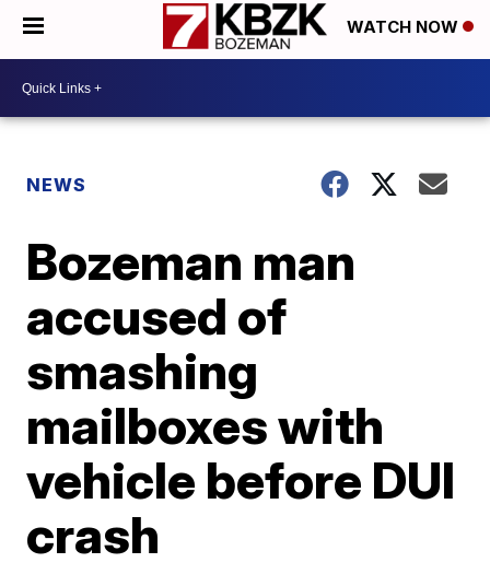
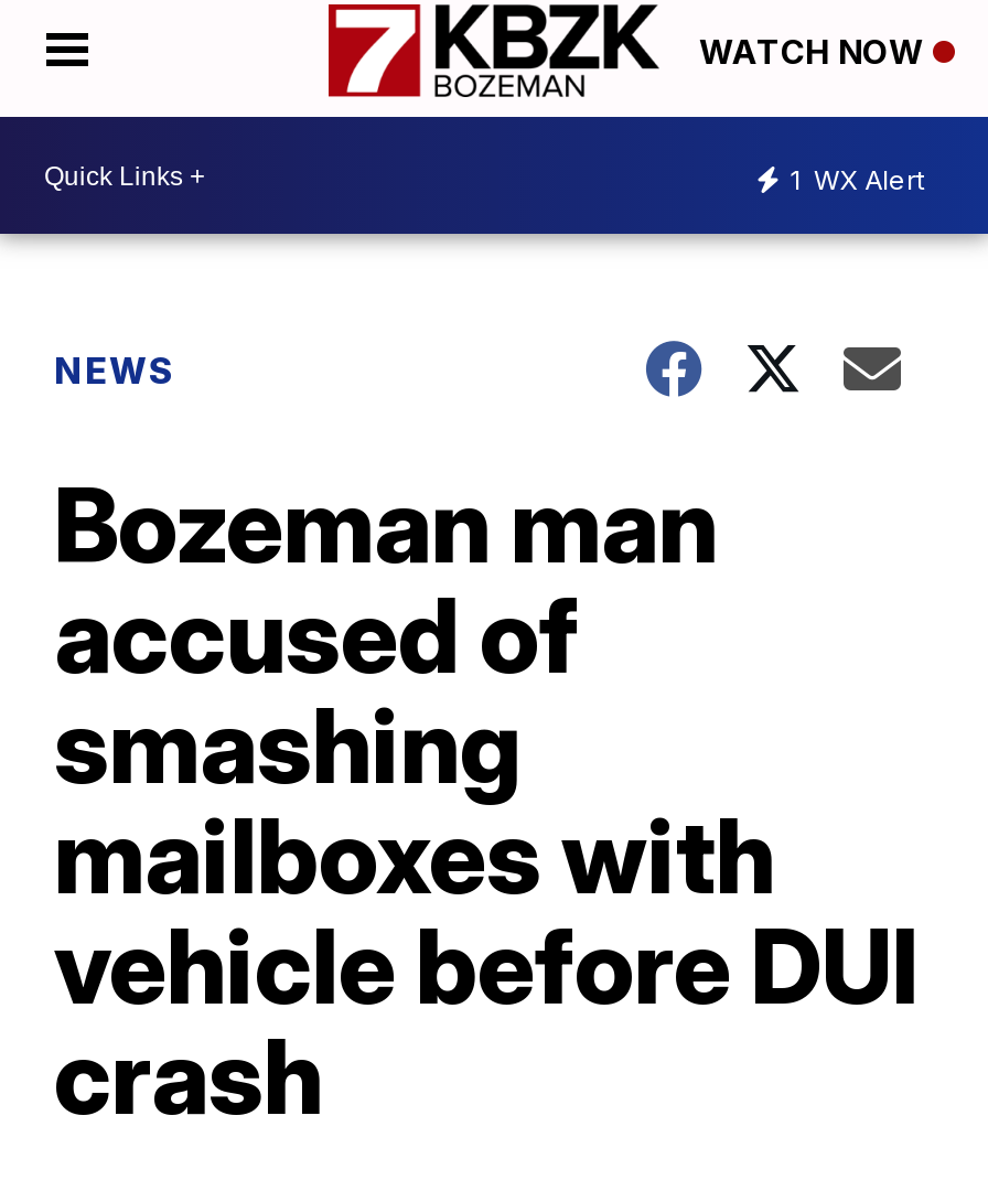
+ 1 WX Alert
